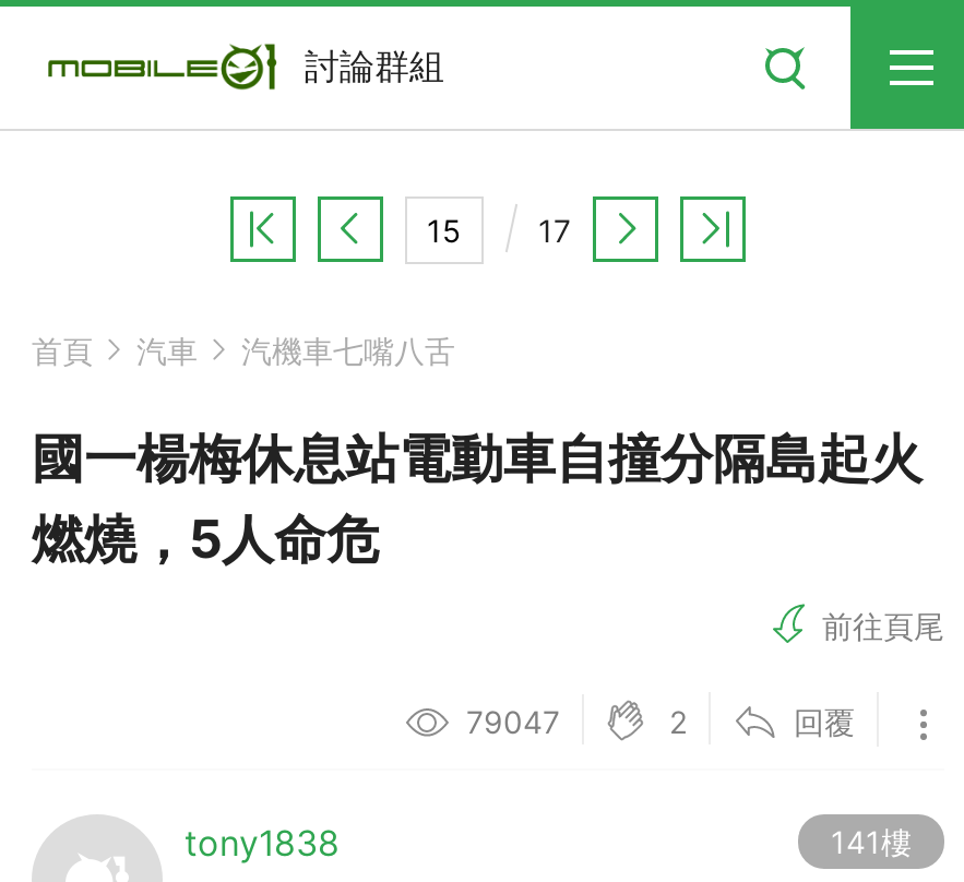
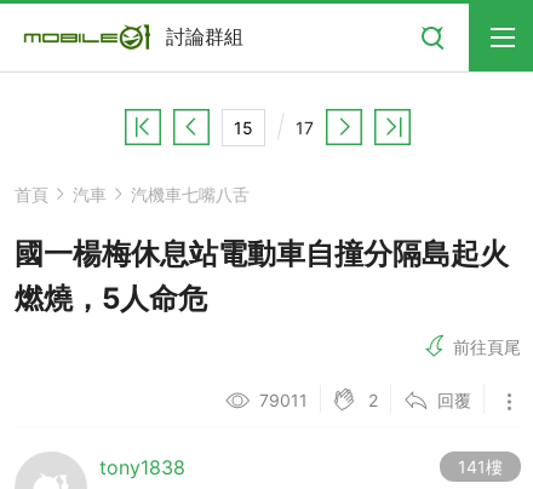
- 79047
+ 79011
